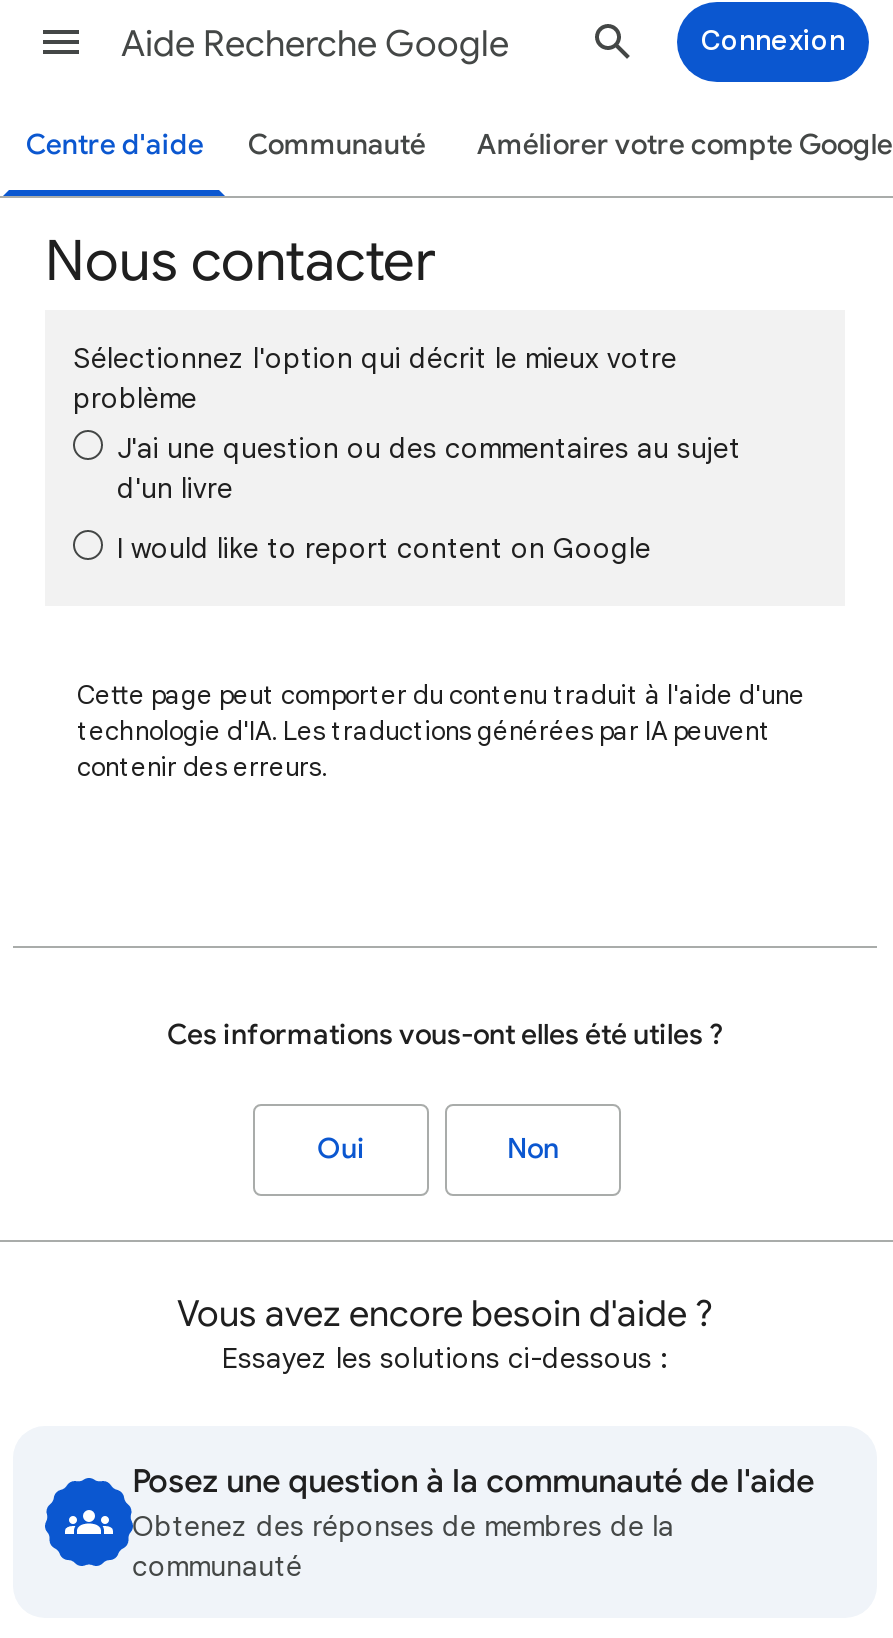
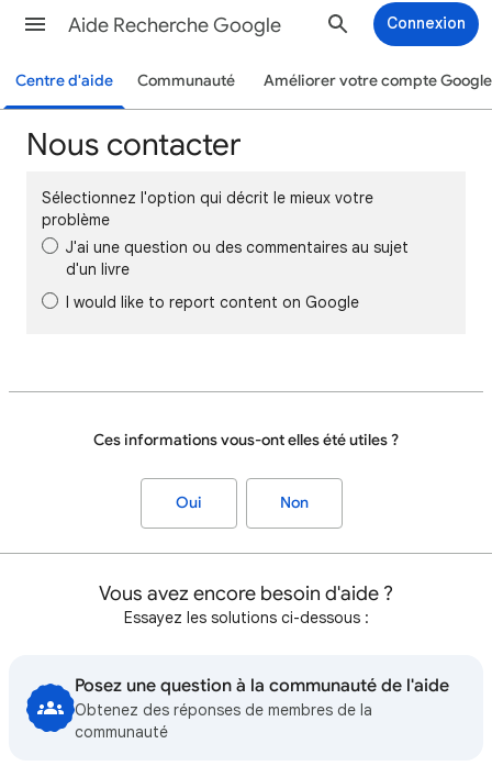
- Cette page peut comporter du contenu traduit à l'aide d'une
- technologie d'IA. Les traductions générées par IA peuvent
- contenir des erreurs.
